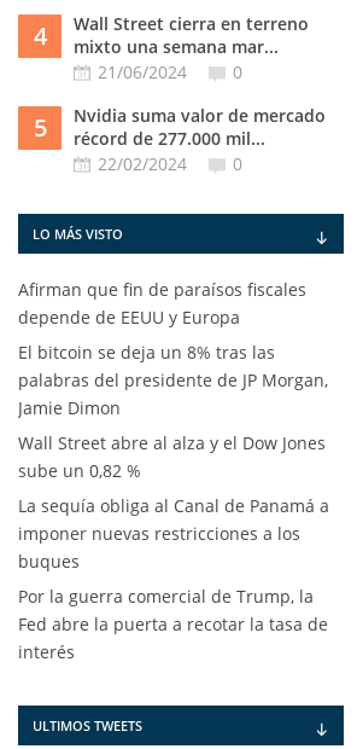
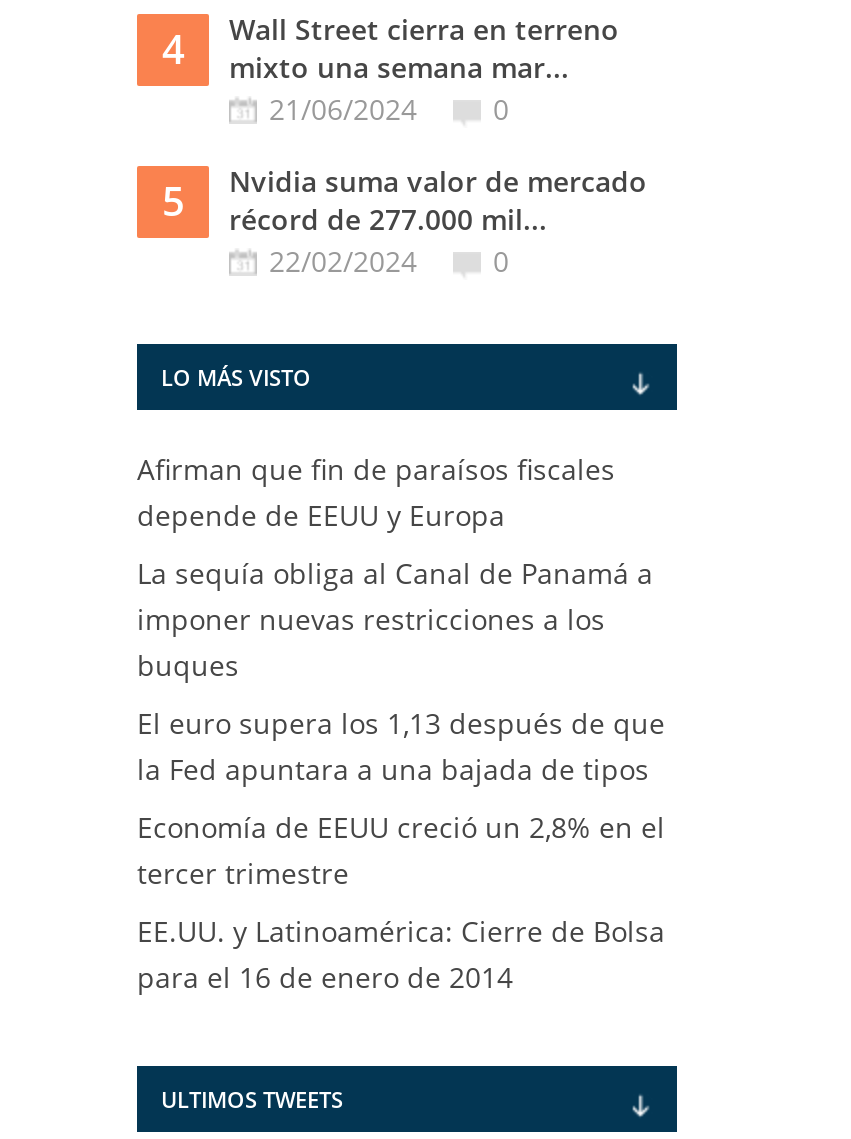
- El bitcoin se deja un 8% tras las
- palabras del presidente de JP Morgan,
- Jamie Dimon
- Wall Street abre al alza y el Dow Jones
- sube un 0,82 %

moved up: La sequía obliga al Canal de Panamá a | imponer nuevas restricciones a los | buques

- Por la guerra comercial de Trump, la
- Fed abre la puerta a recotar la tasa de
- interés
+ El euro supera los 1,13 después de que
+ la Fed apuntara a una bajada de tipos
+ Economía de EEUU creció un 2,8% en el
+ tercer trimestre
+ EE.UU. y Latinoamérica: Cierre de Bolsa
+ para el 16 de enero de 2014
